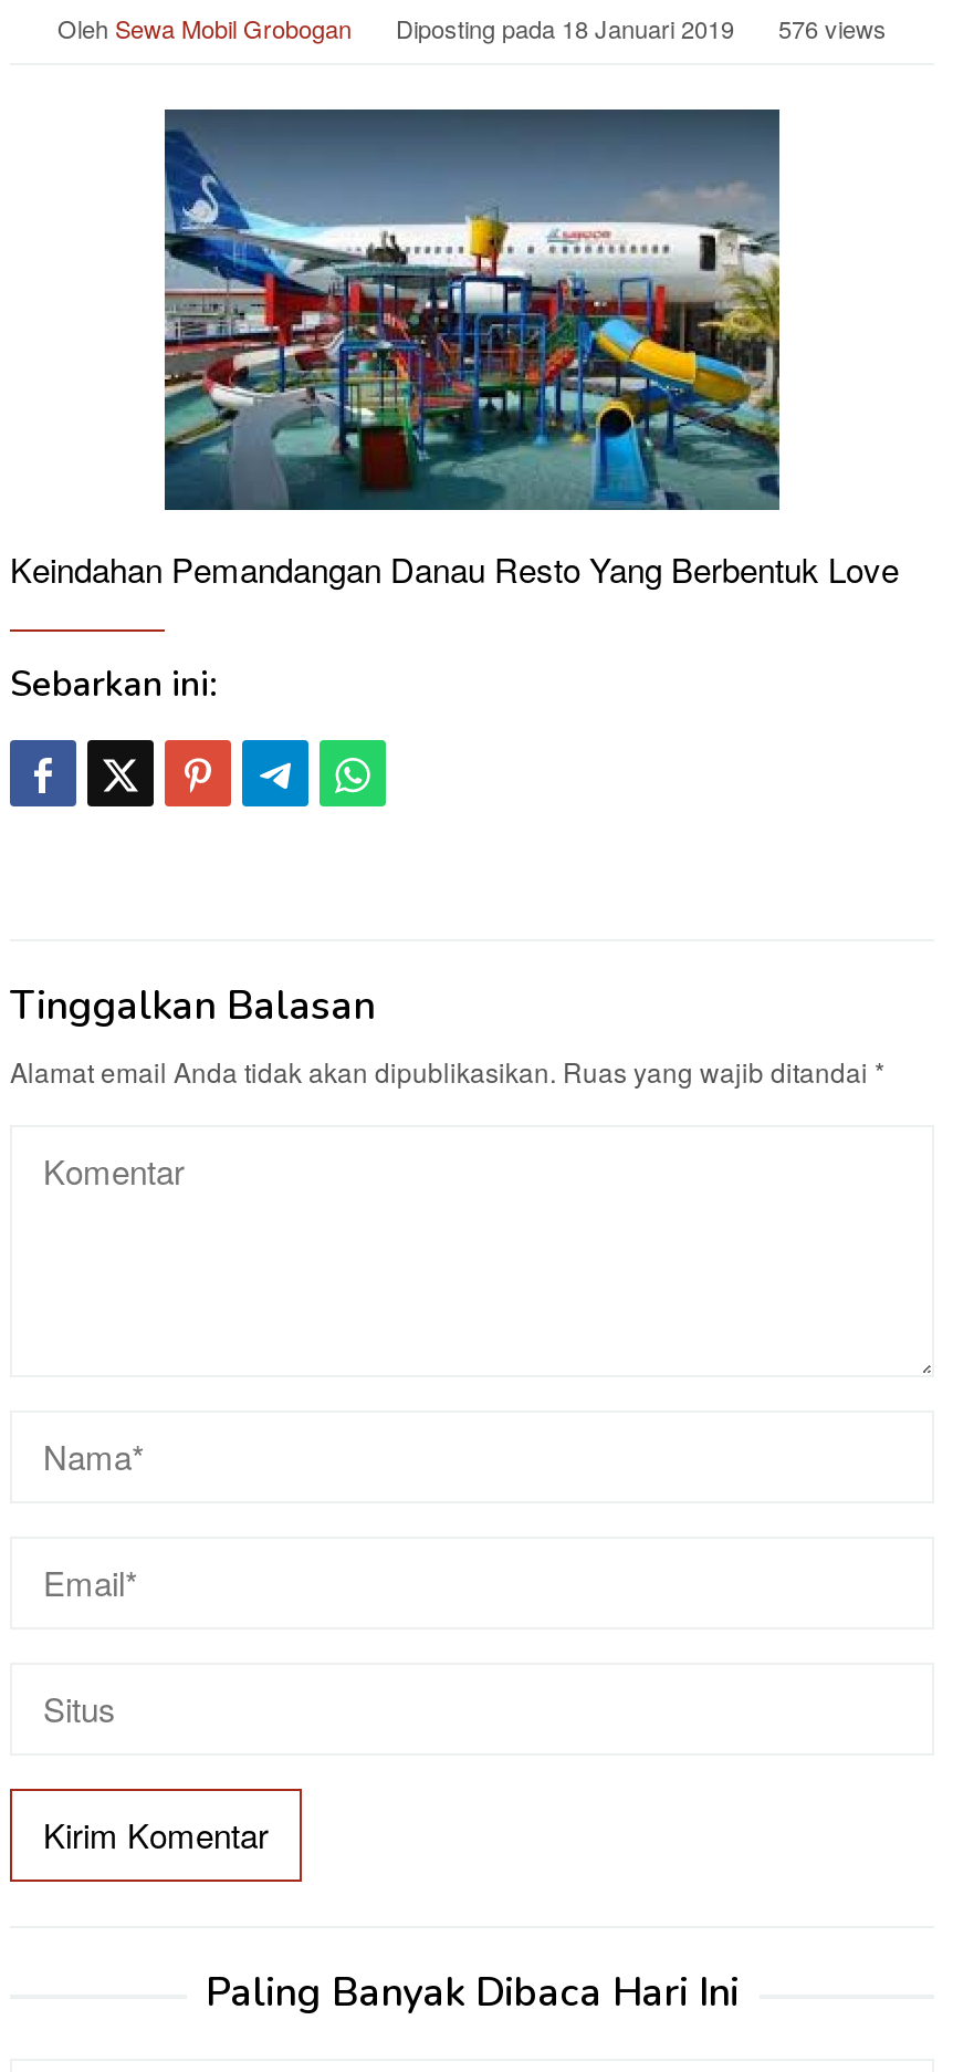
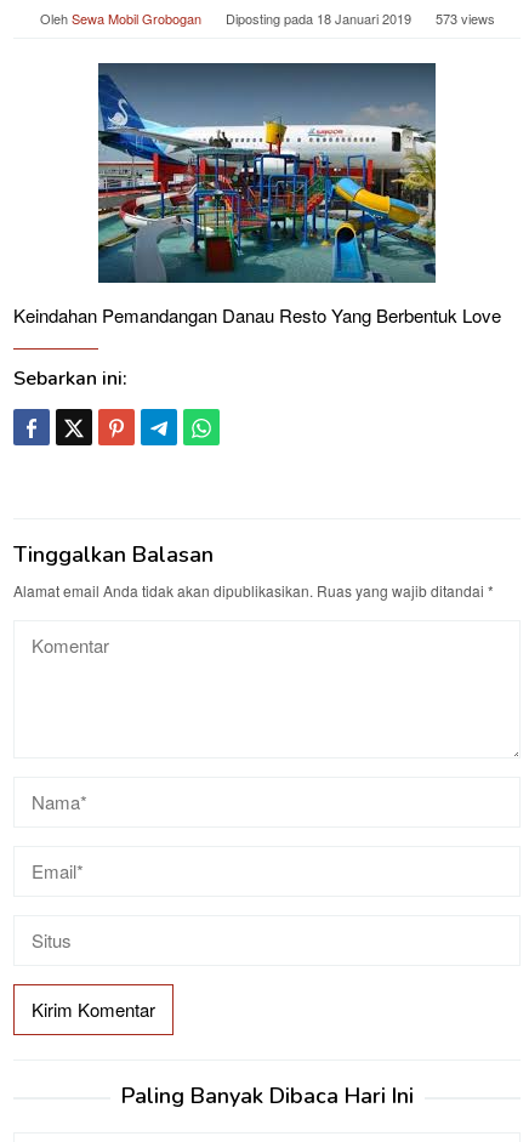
- Oleh Sewa Mobil Grobogan Diposting pada 18 Januari 2019 576 views
+ Oleh Sewa Mobil Grobogan Diposting pada 18 Januari 2019 573 views
